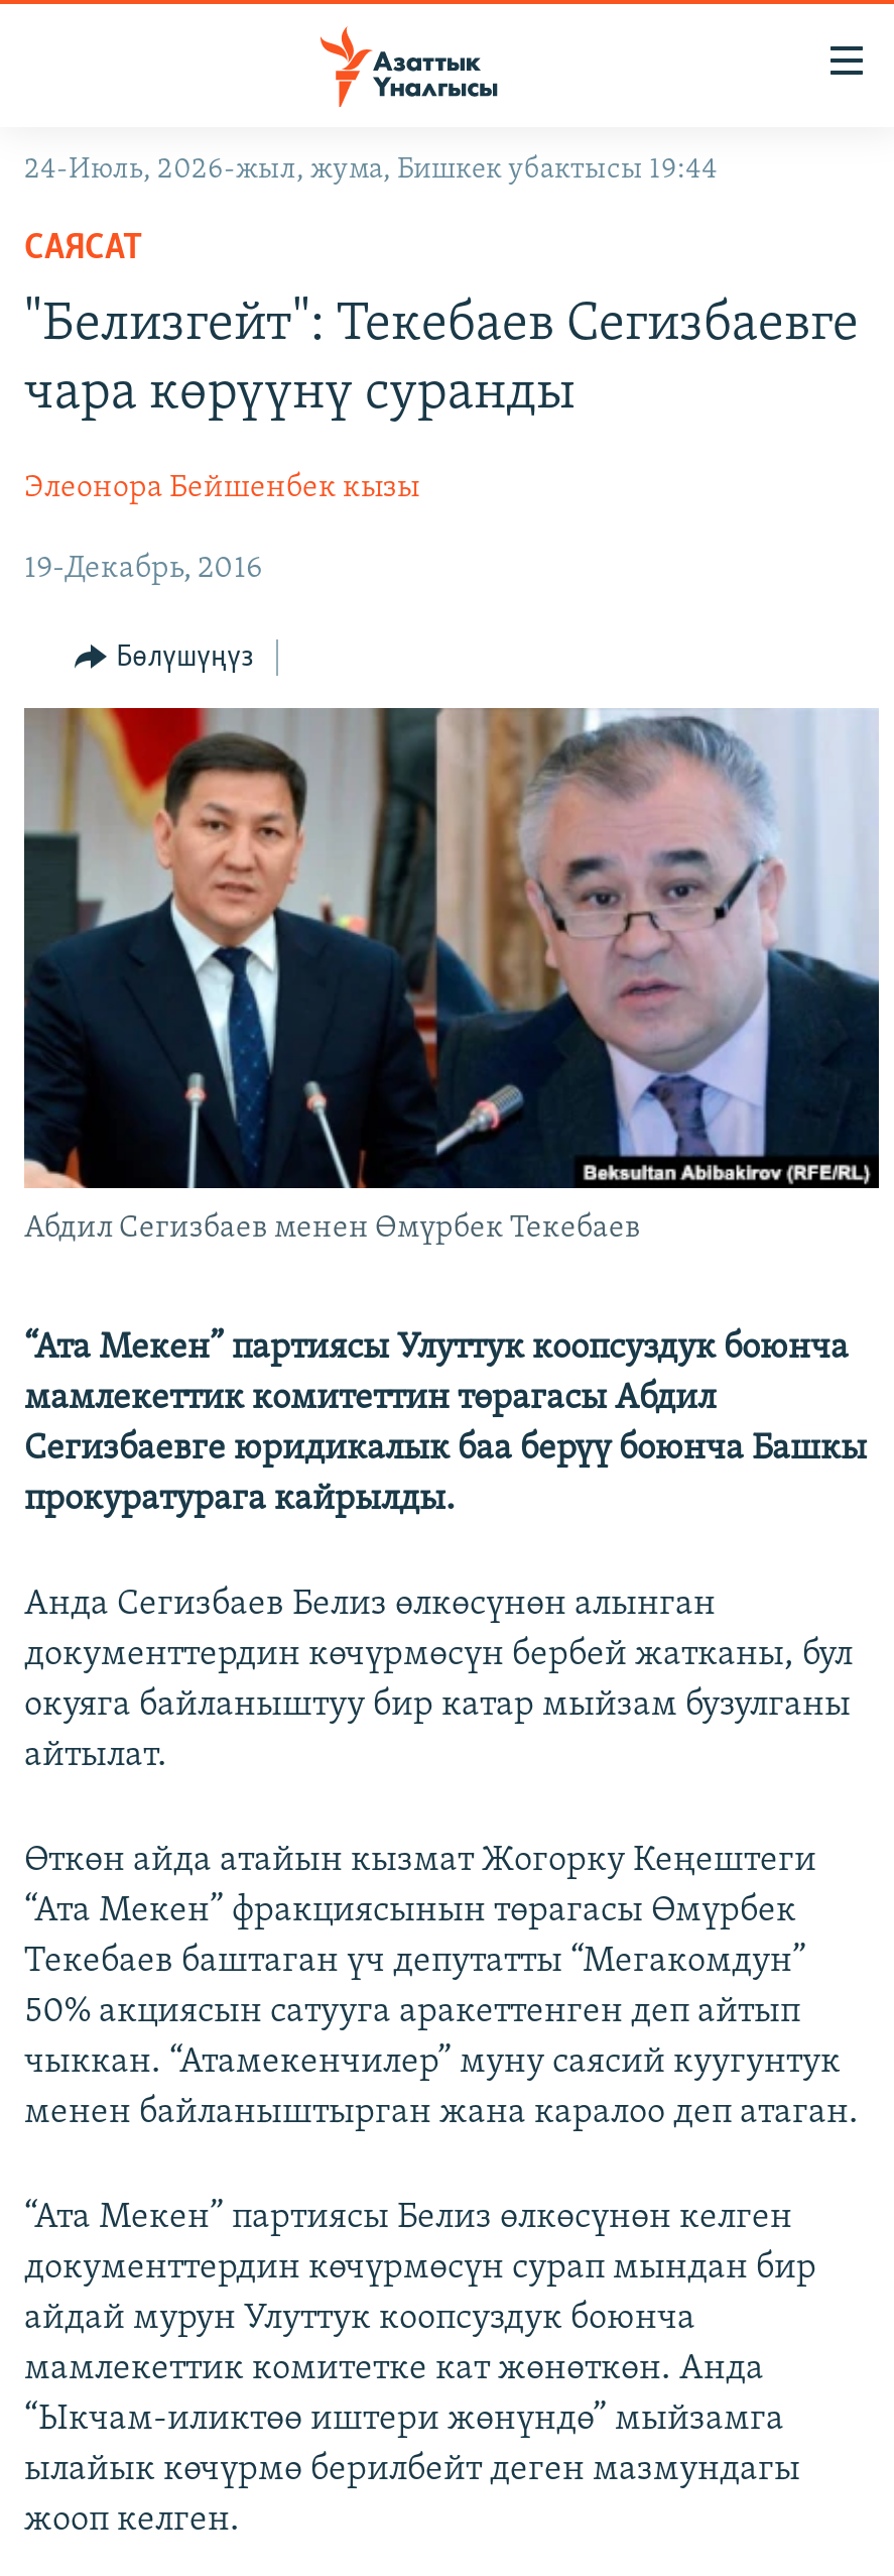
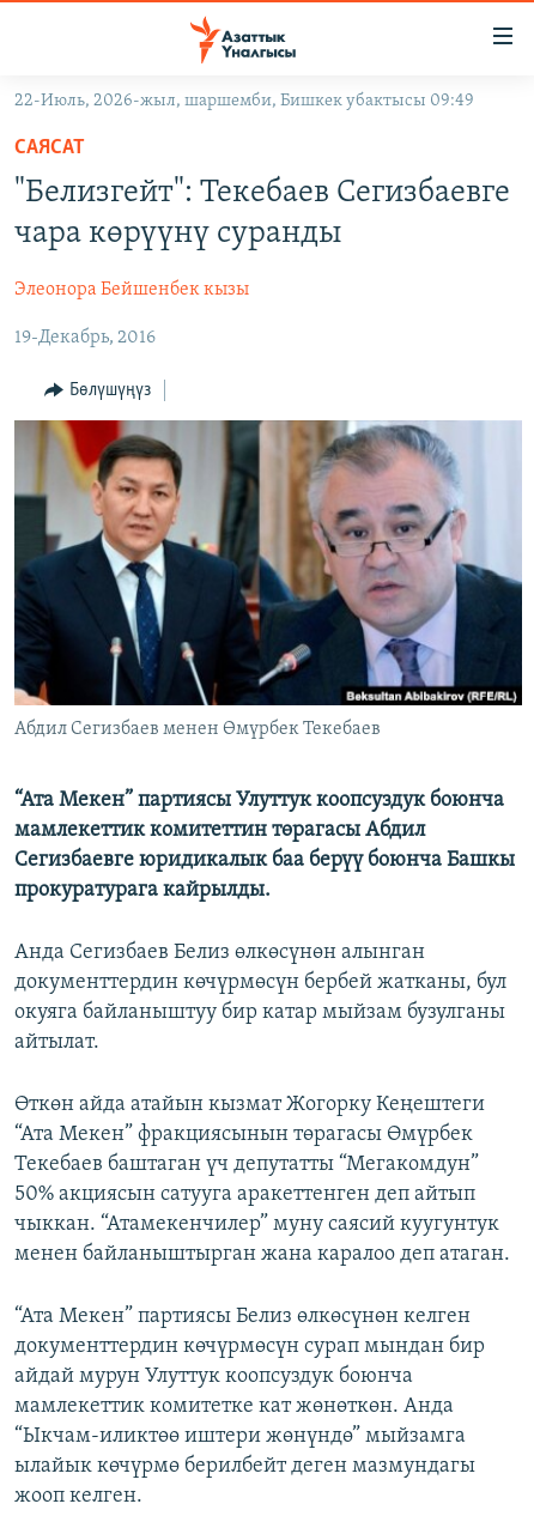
- 24-Июль, 2026-жыл, жума, Бишкек убактысы 19:44
+ 22-Июль, 2026-жыл, шаршемби, Бишкек убактысы 09:49
